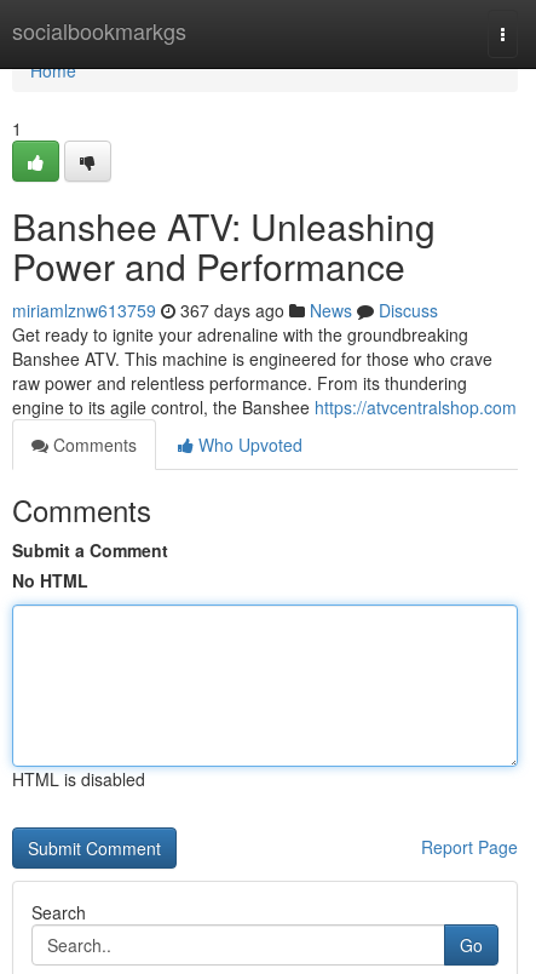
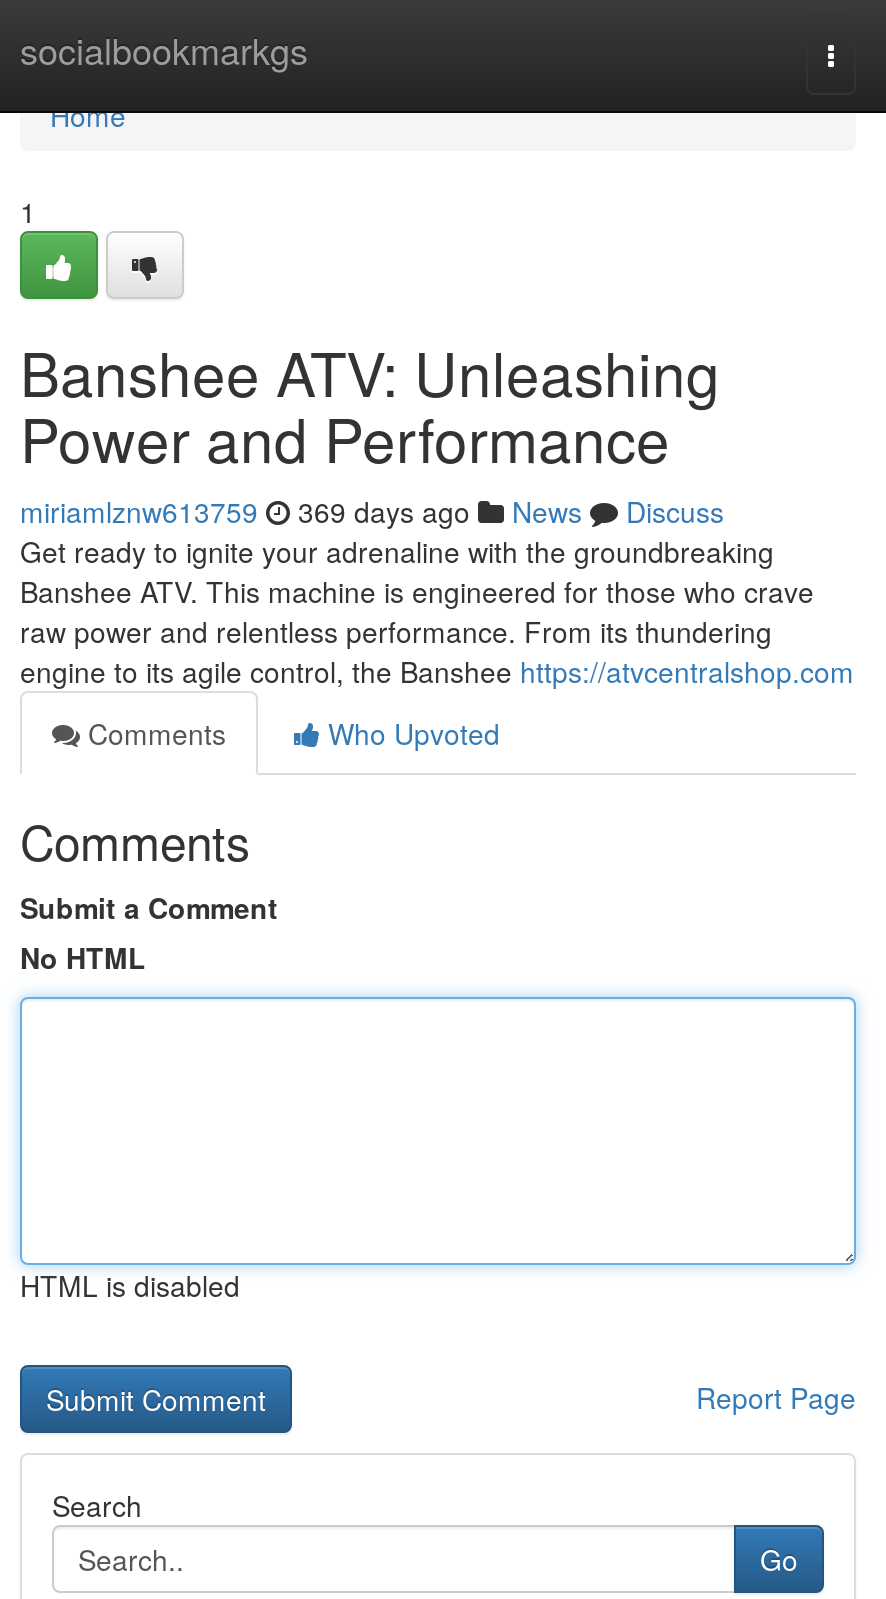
- miriamlznw613759 367 days ago News Discuss
+ miriamlznw613759 369 days ago News Discuss
